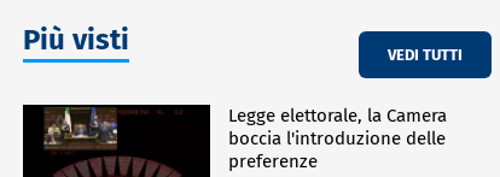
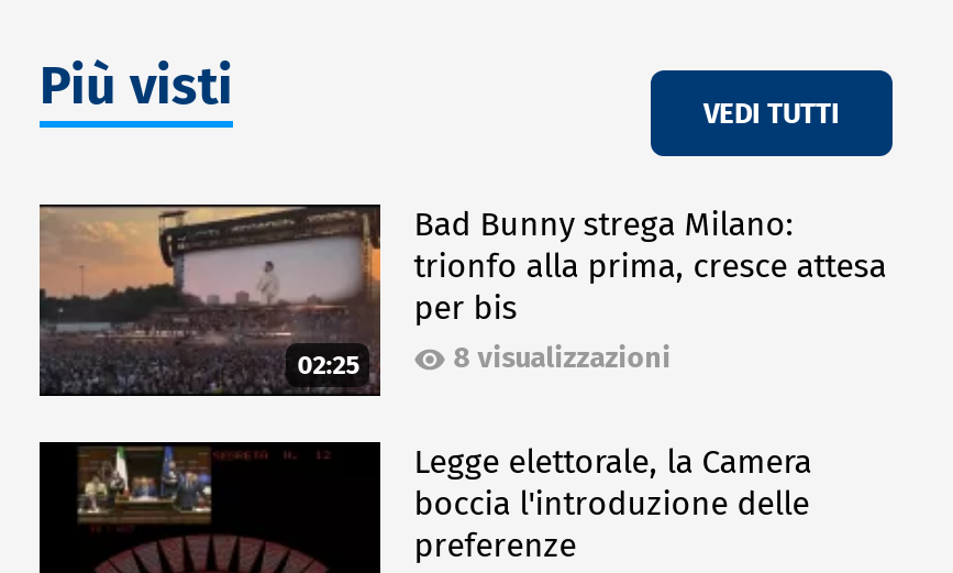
+ [image]
+ 02:25

+ Bad Bunny strega Milano:
+ trionfo alla prima, cresce attesa
+ per bis
+ 8 visualizzazioni
